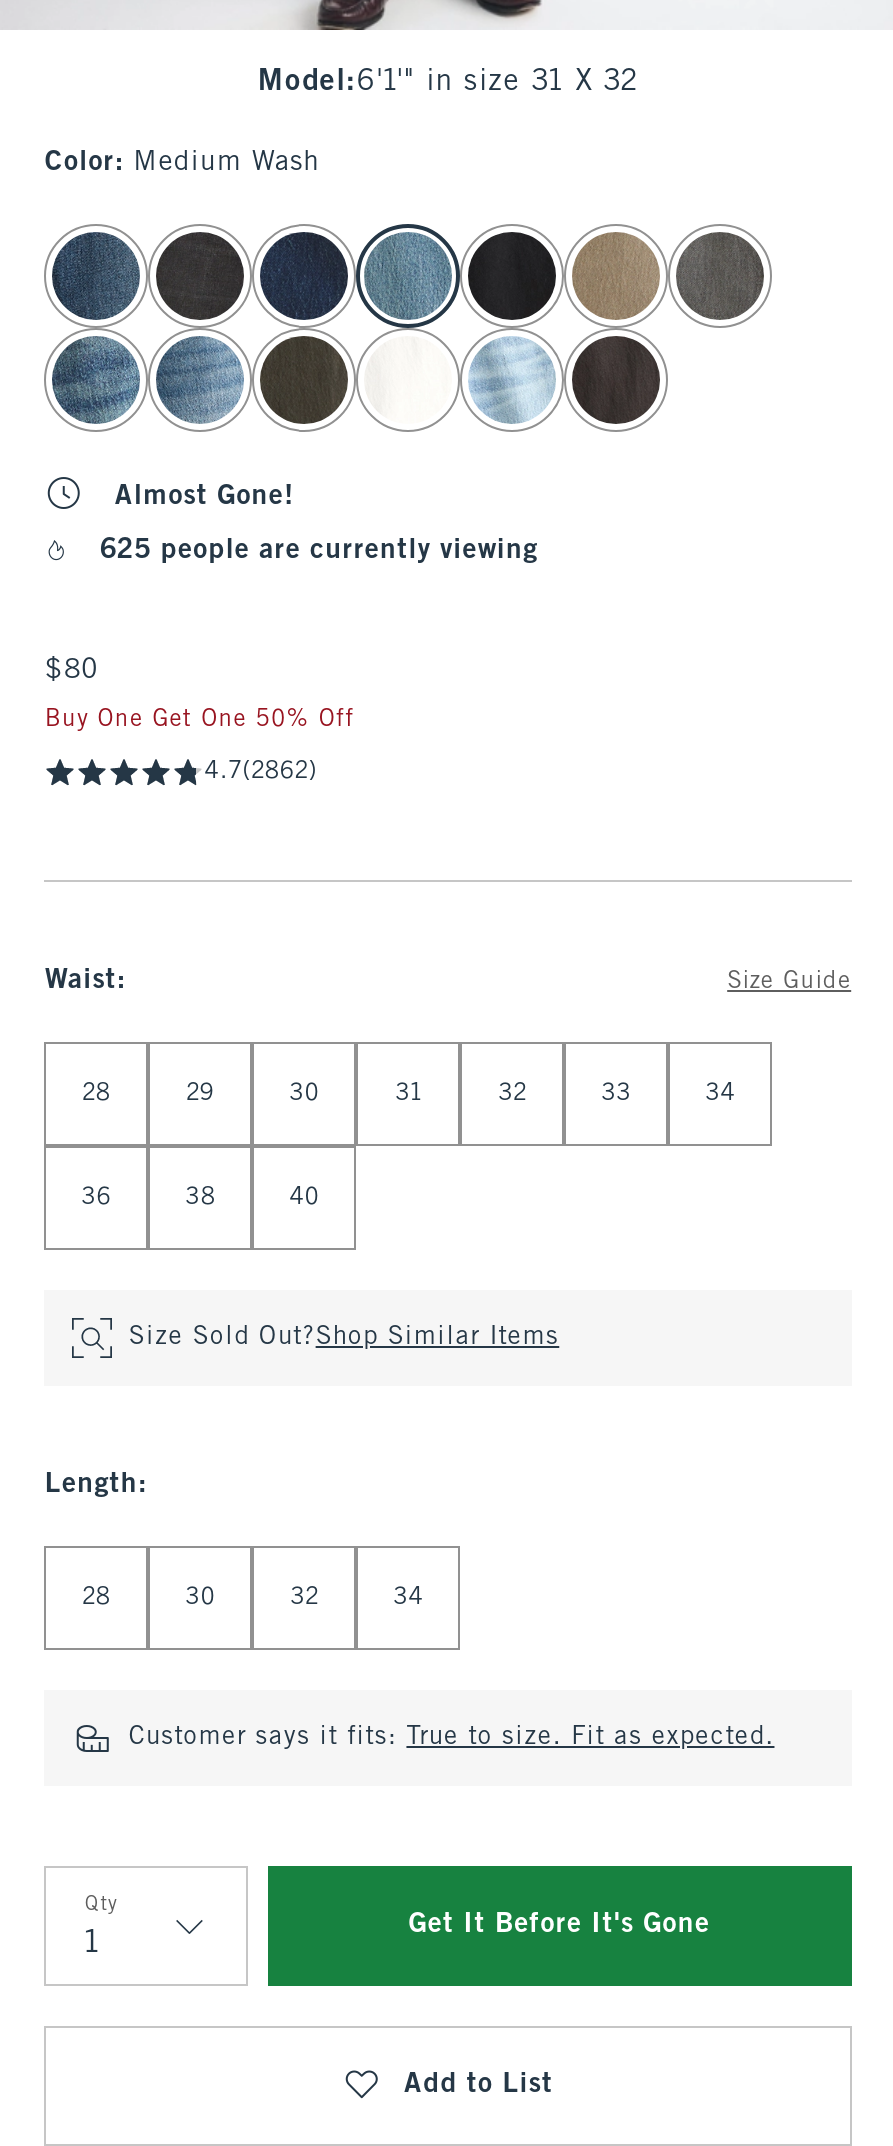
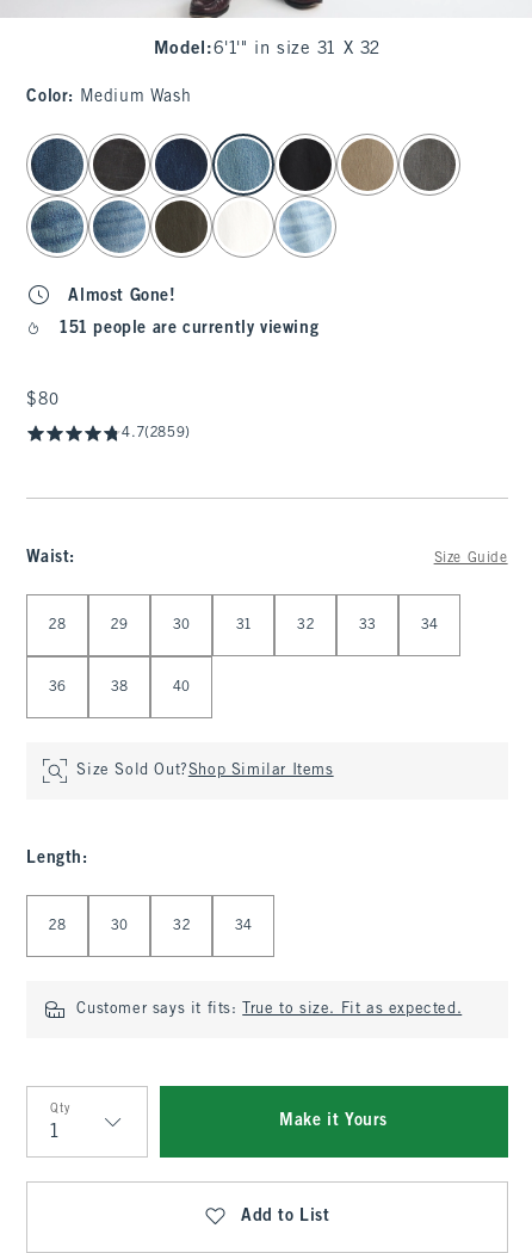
- [image]

- 625 people are currently viewing
+ 151 people are currently viewing

- Buy One Get One 50% Off
- 4.7(2862)
+ 4.7(2859)

- Get It Before It's Gone
+ Make it Yours
